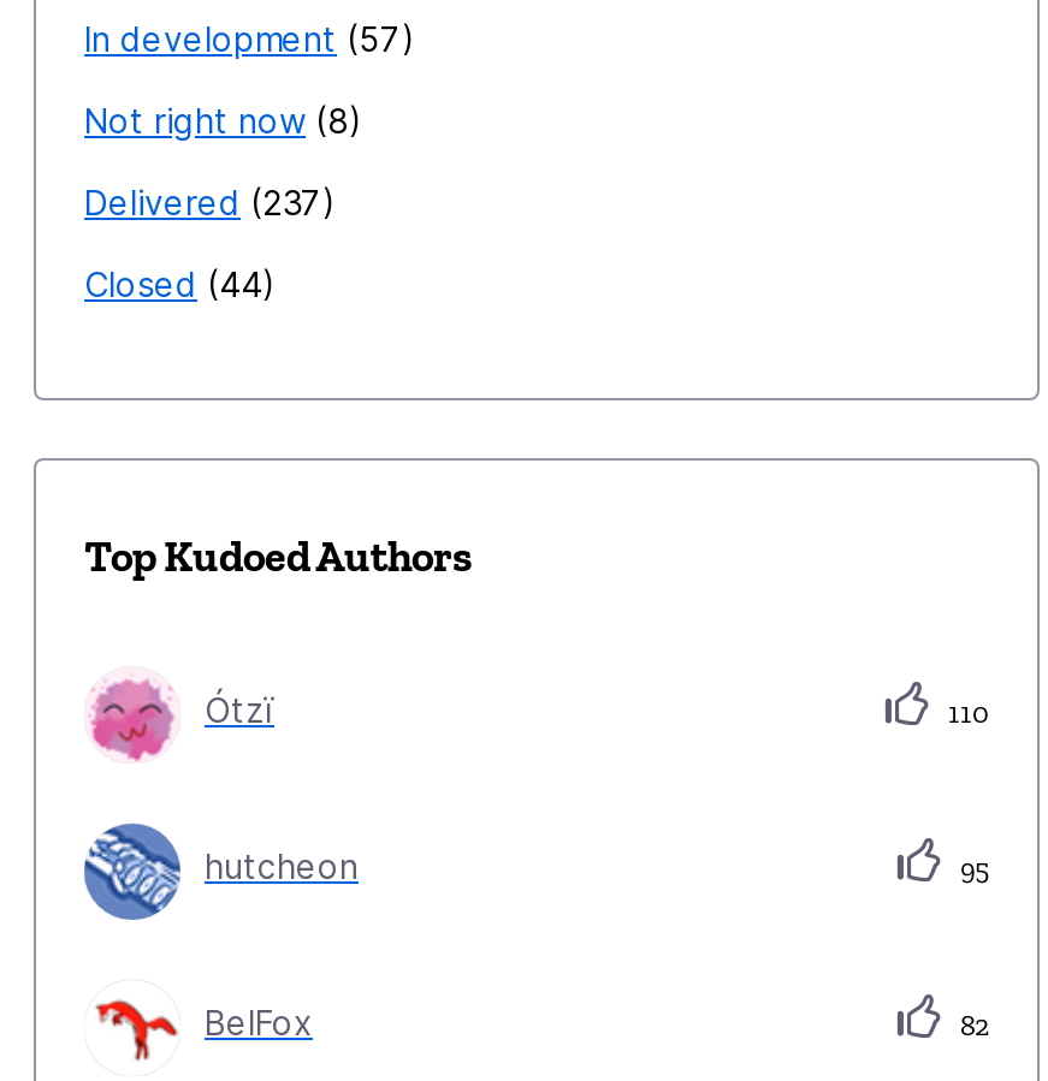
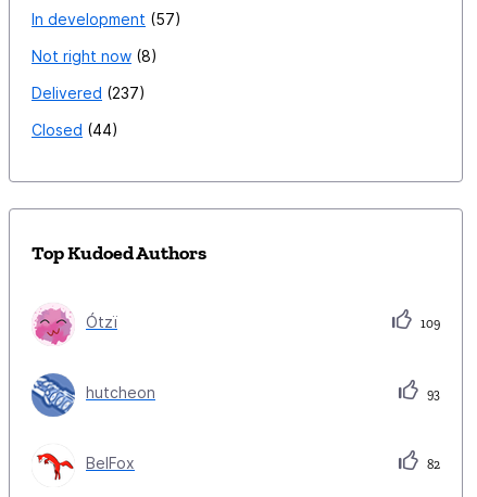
- 110
+ 109

- 95
+ 93
